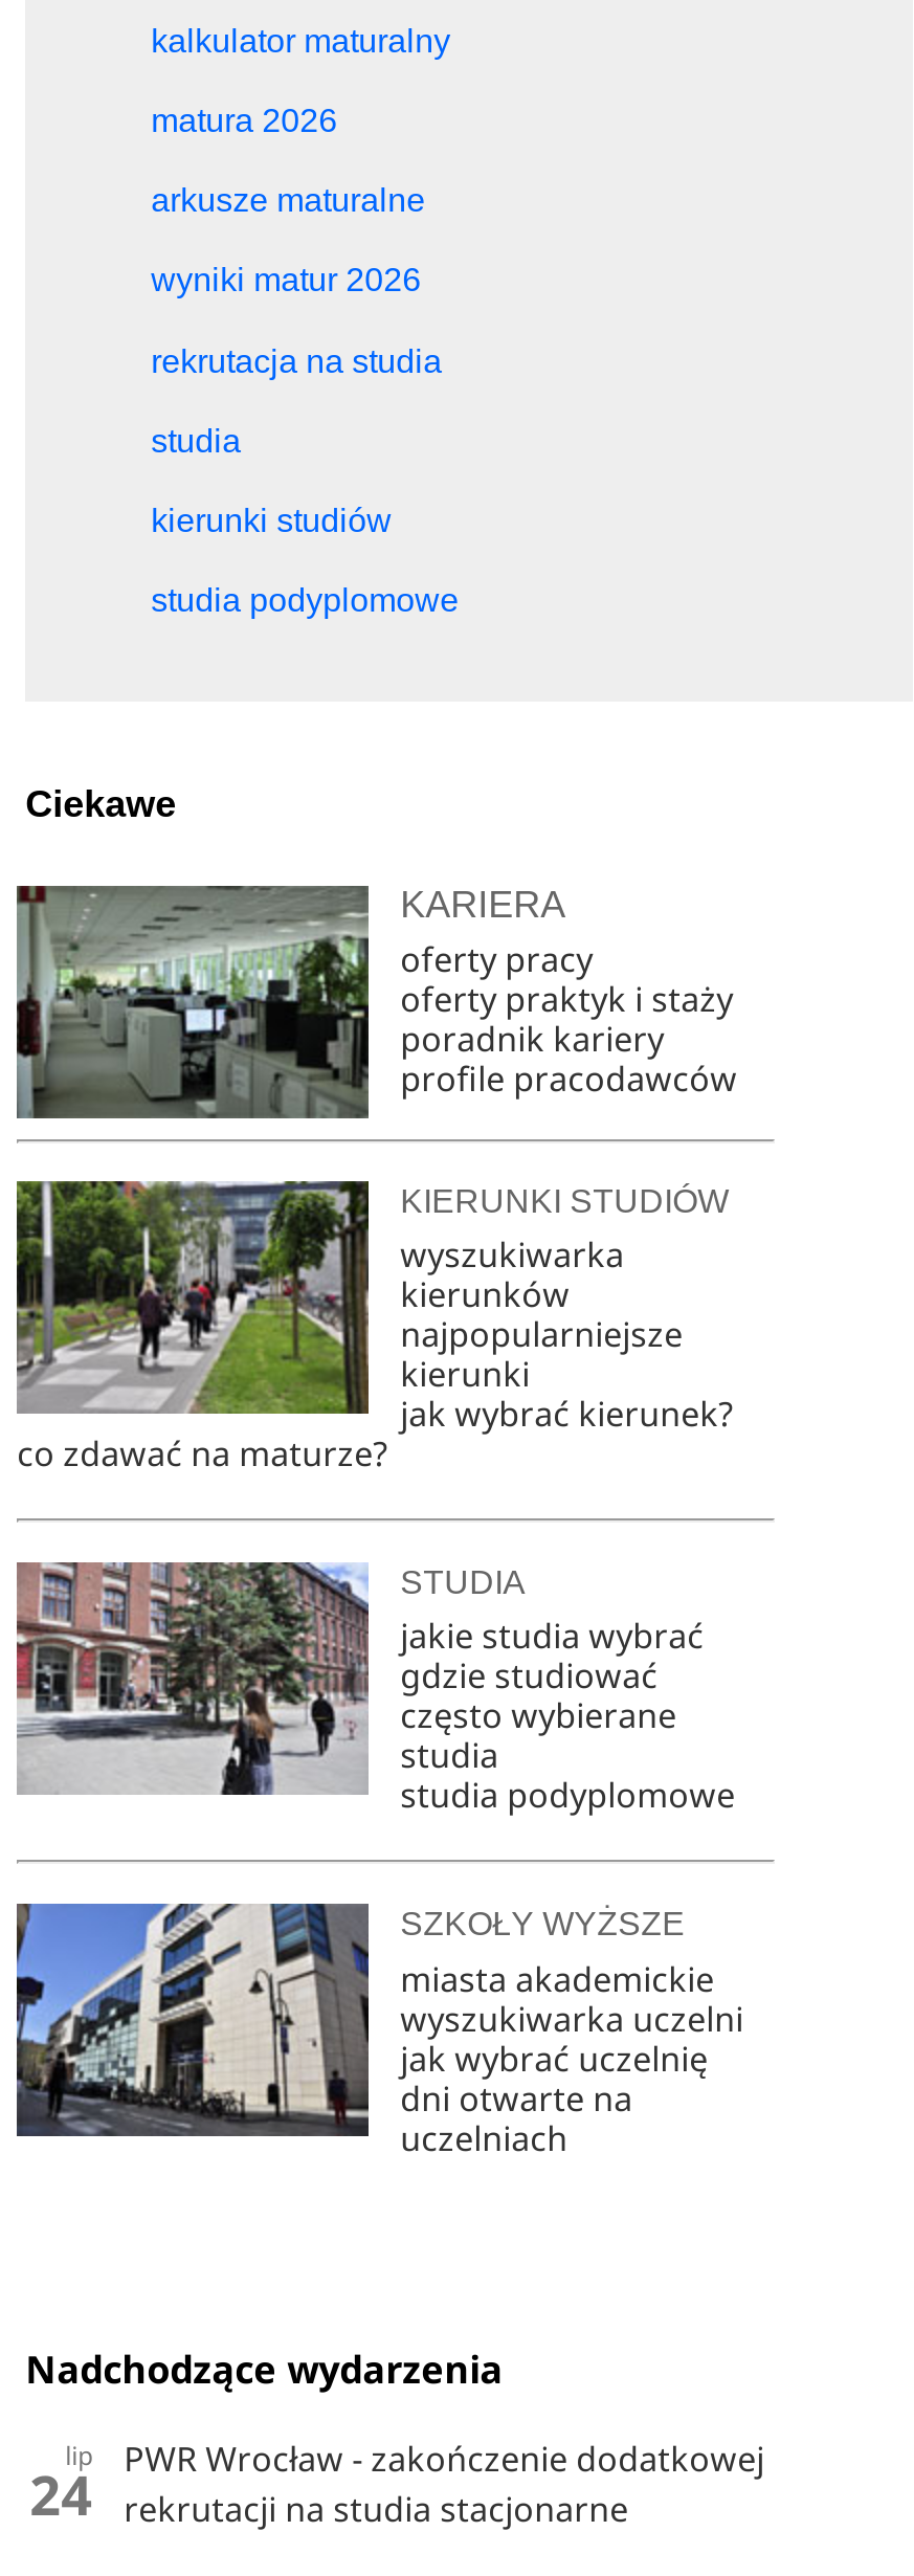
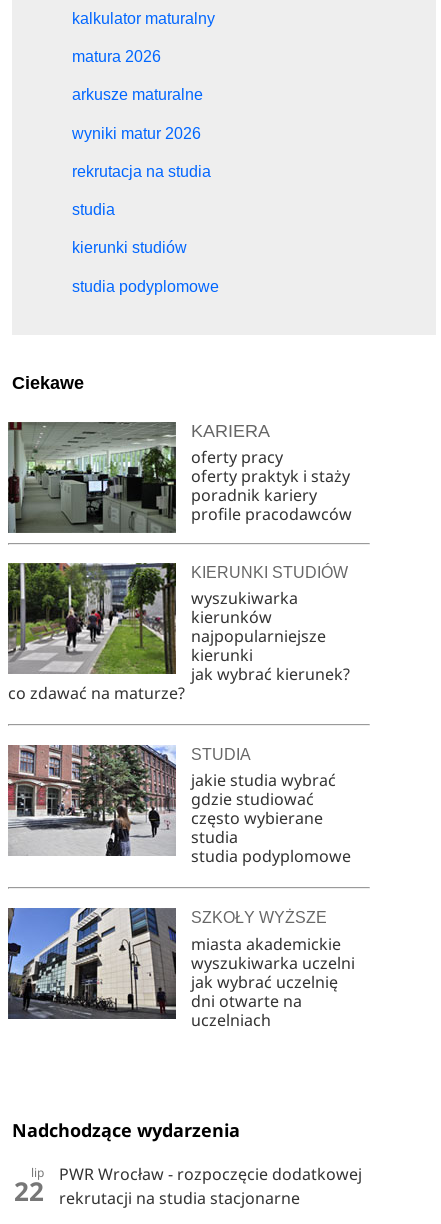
- PWR Wrocław - zakończenie dodatkowej
+ PWR Wrocław - rozpoczęcie dodatkowej

- 24
+ 22
